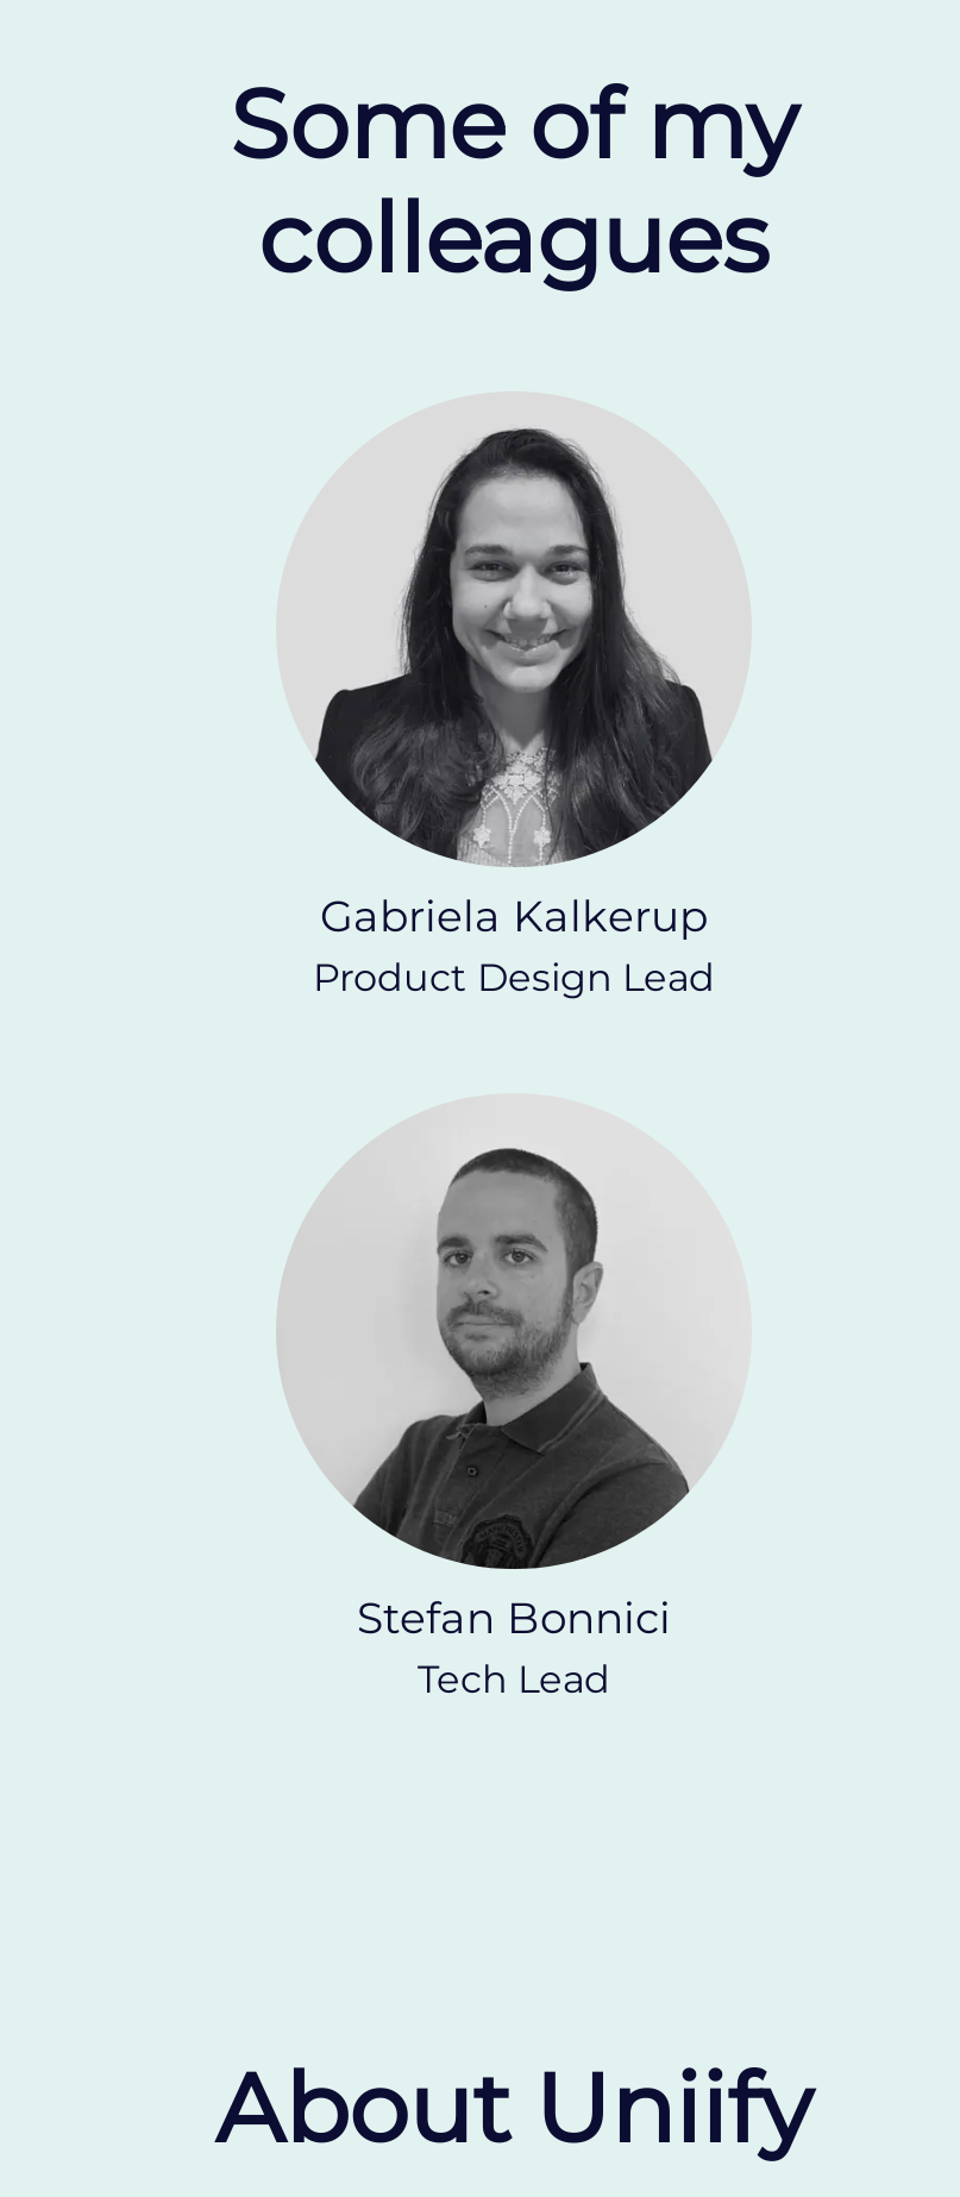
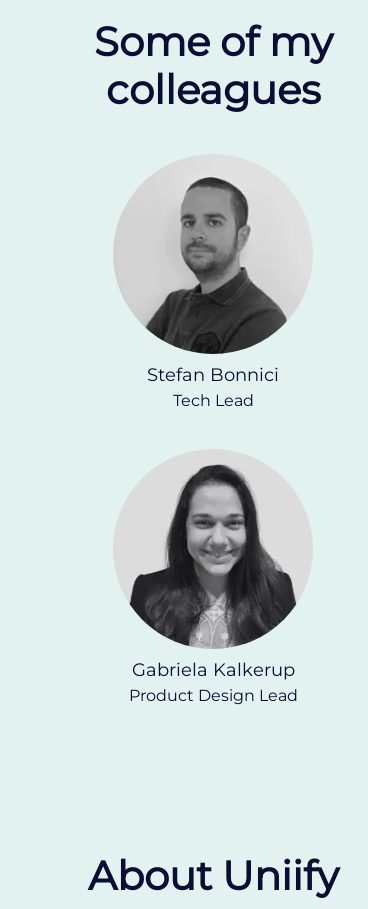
moved down: [image] | Gabriela Kalkerup | Product Design Lead

moved up: Stefan Bonnici | Tech Lead
